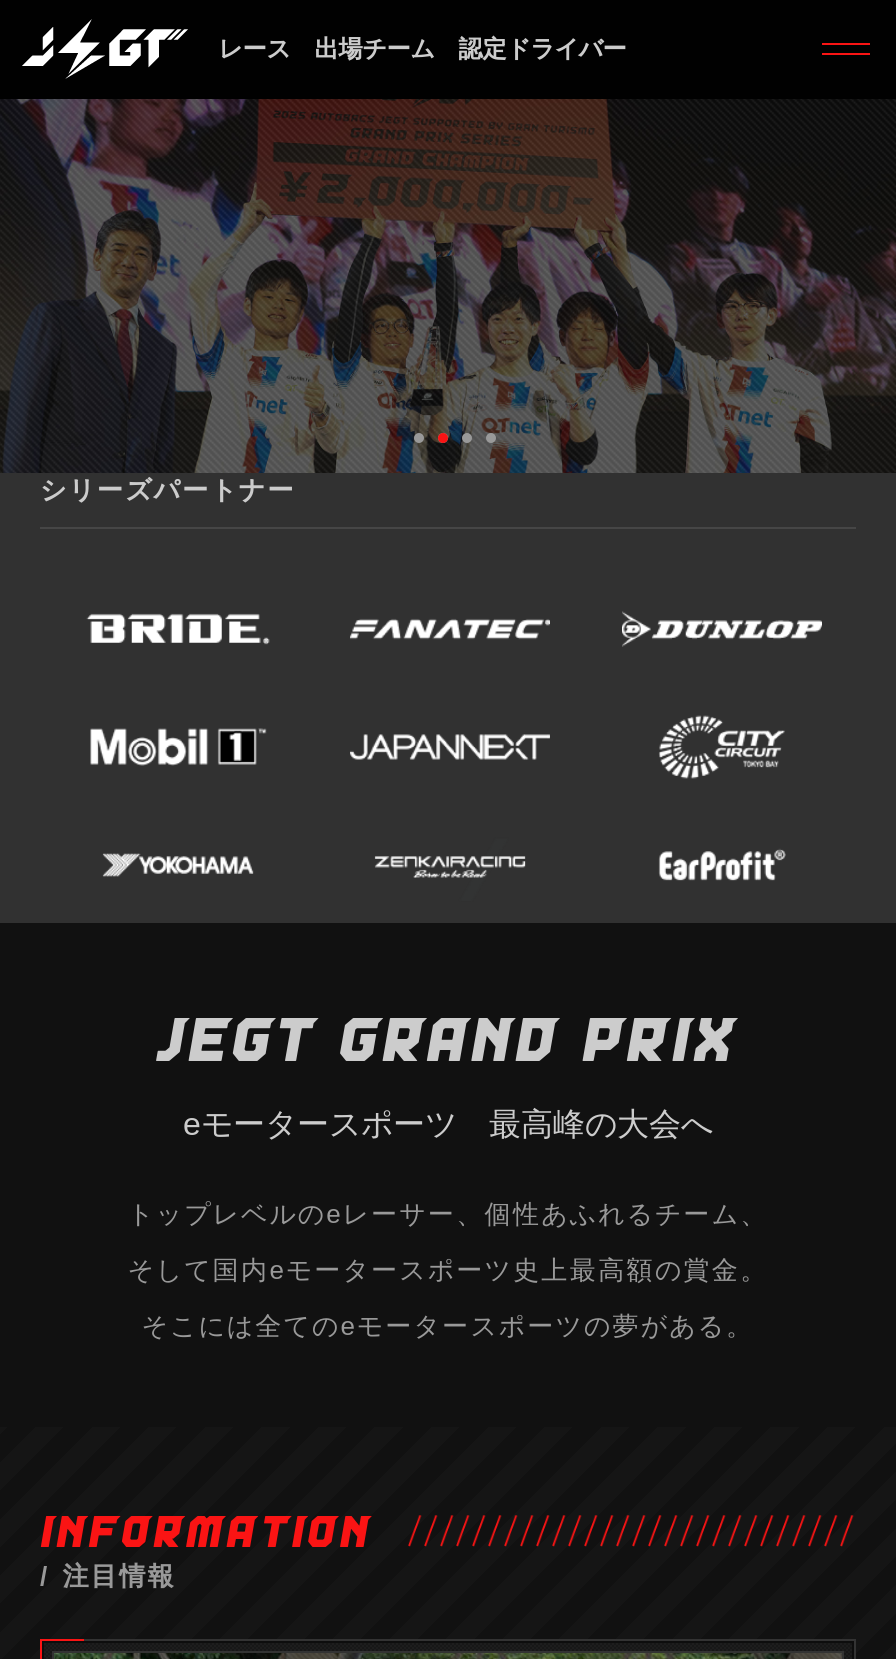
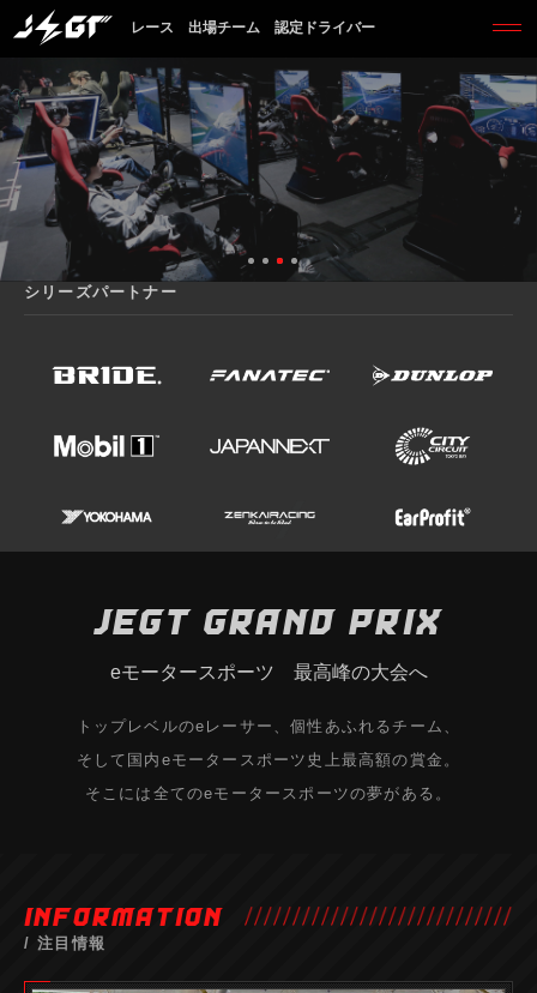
- [image]
+ [image]
